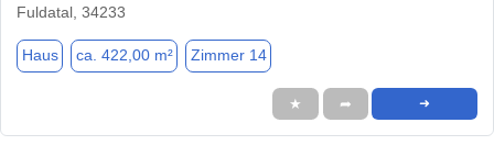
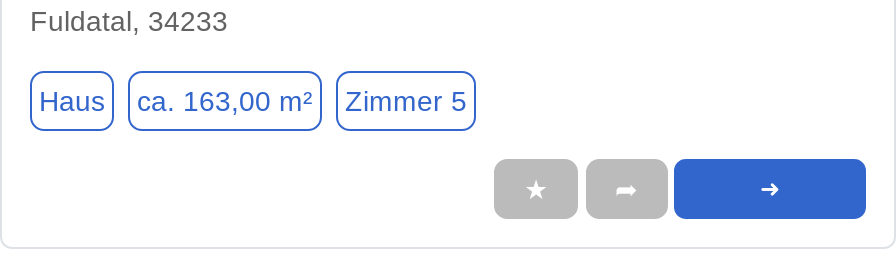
- ca. 422,00 m²
+ ca. 163,00 m²

- Zimmer 14
+ Zimmer 5
